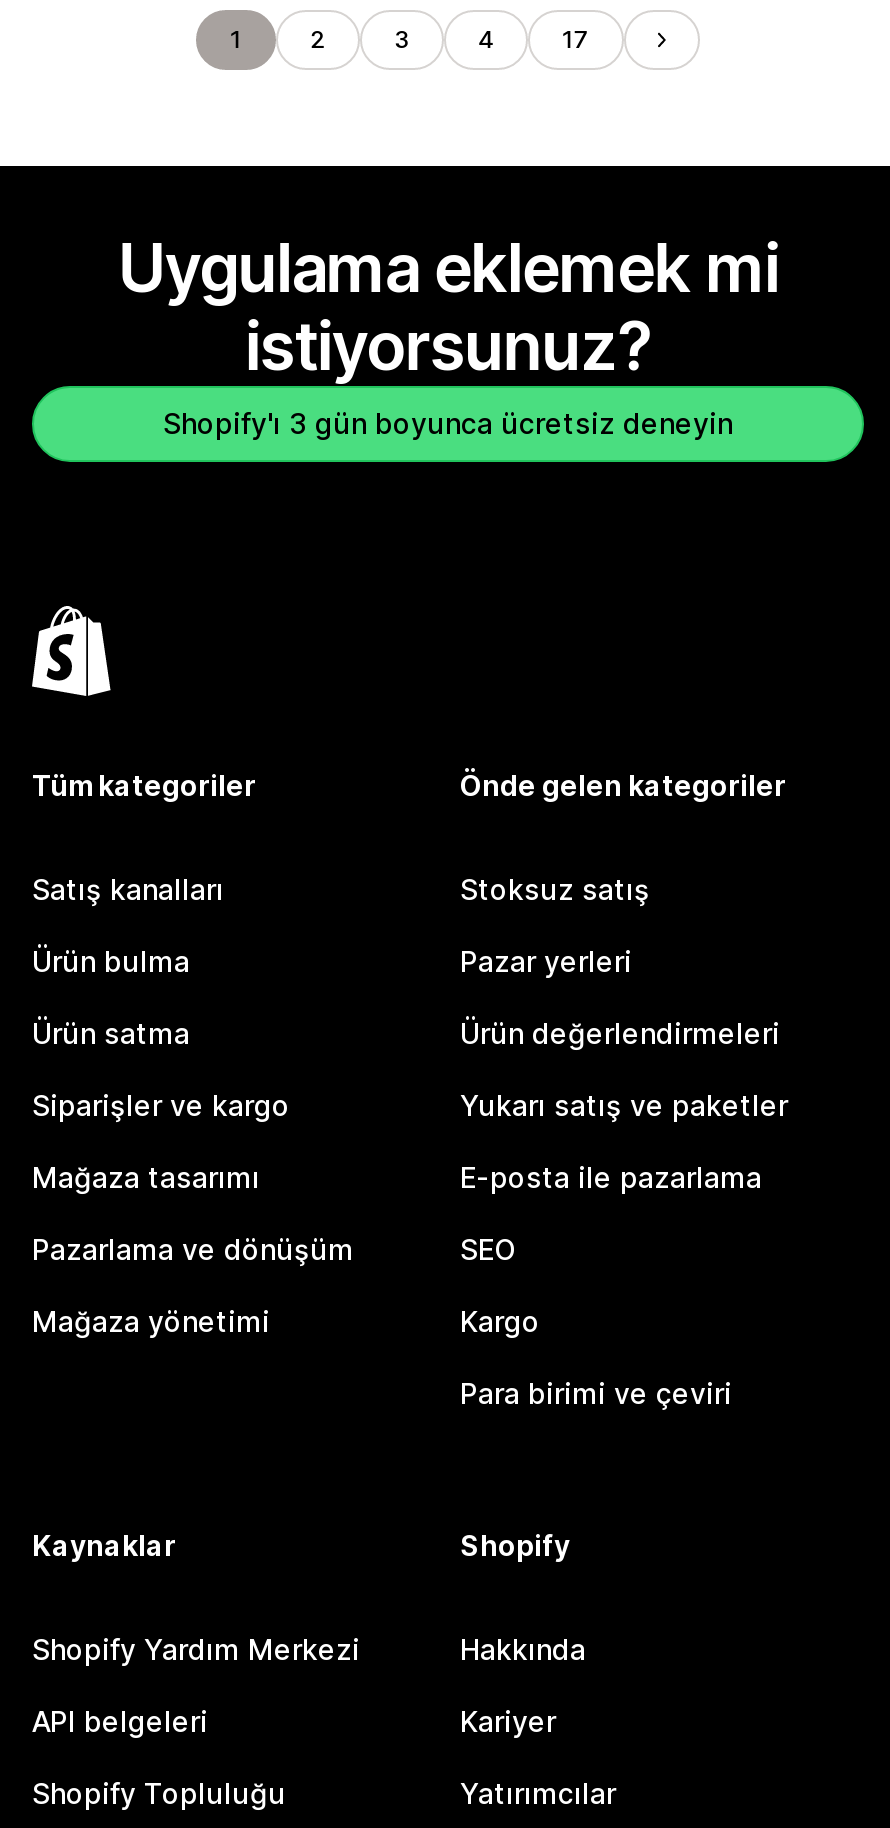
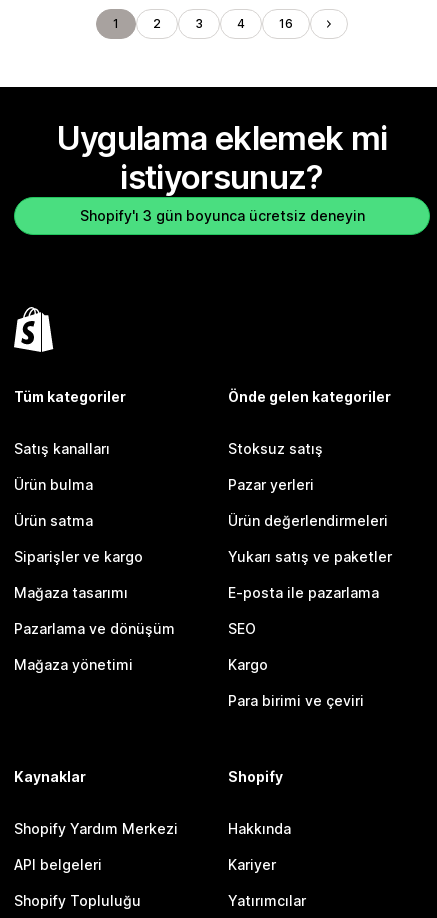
- 17
+ 16
